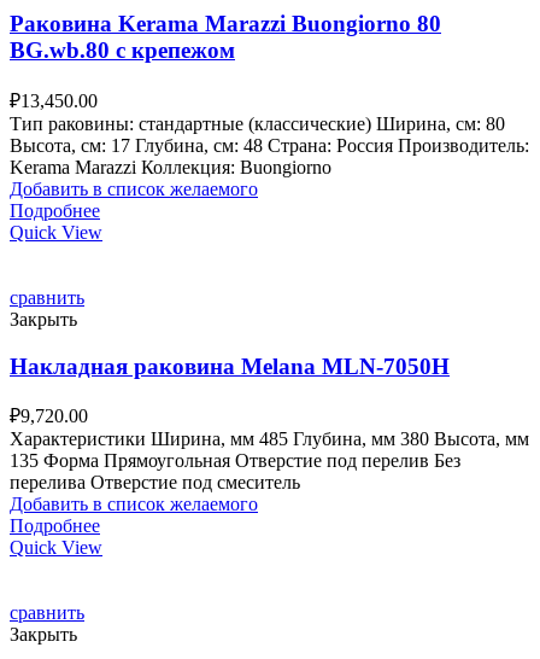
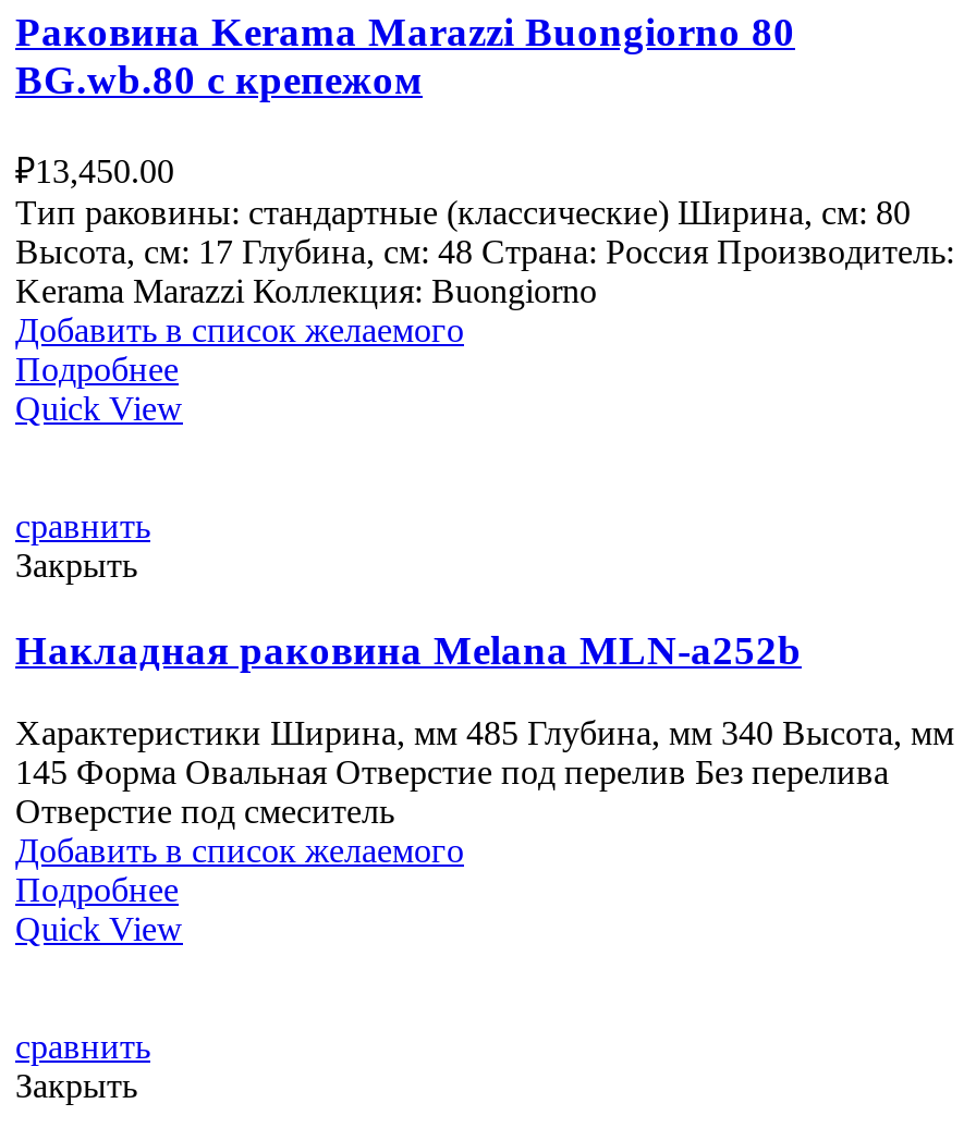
- Накладная раковина Melana MLN-7050H
+ Накладная раковина Melana MLN-a252b

- ₽9,720.00
- Характеристики Ширина, мм 485 Глубина, мм 380 Высота, мм
- 135 Форма Прямоугольная Отверстие под перелив Без
- перелива Отверстие под смеситель
+ Характеристики Ширина, мм 485 Глубина, мм 340 Высота, мм
+ 145 Форма Овальная Отверстие под перелив Без перелива
+ Отверстие под смеситель
